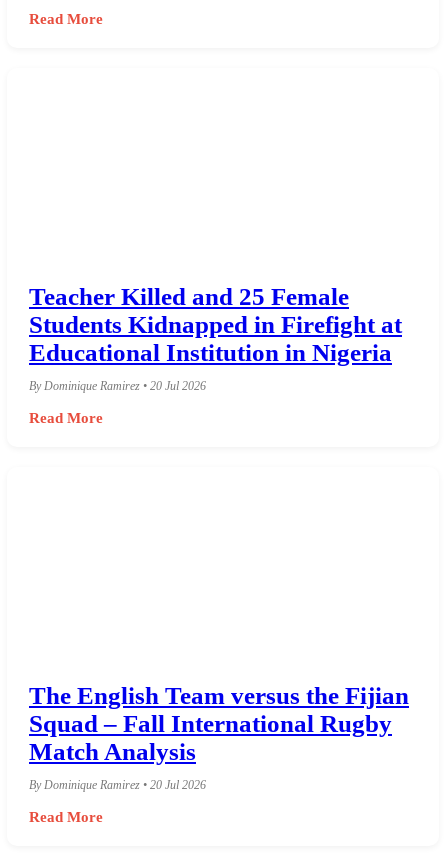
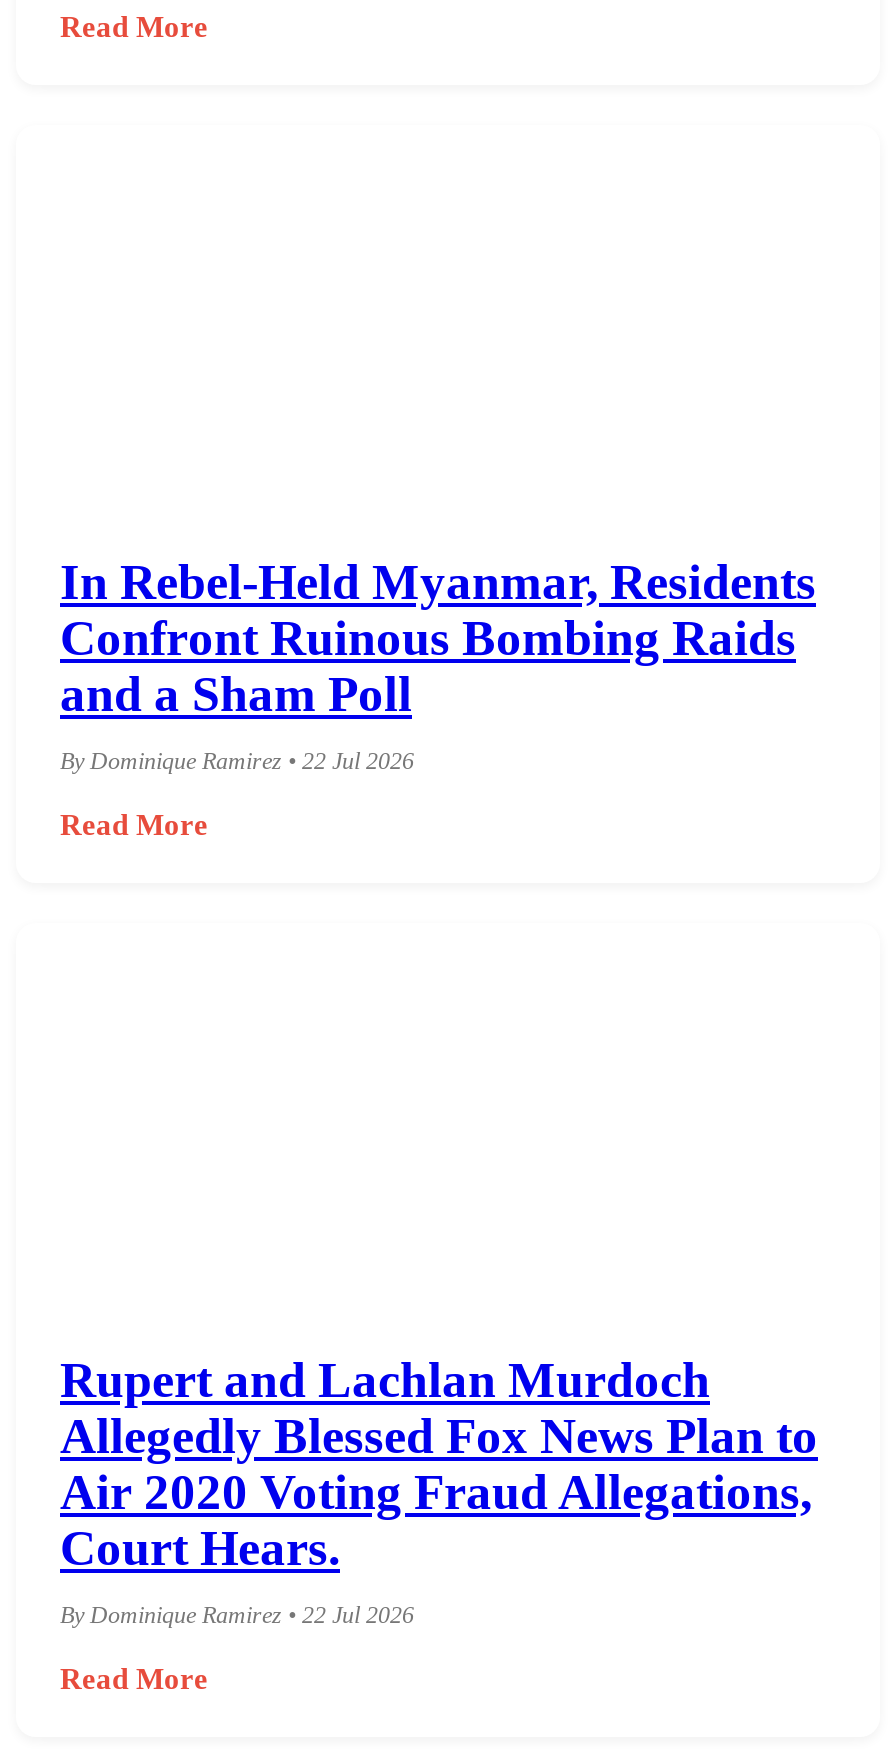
- Teacher Killed and 25 Female
- Students Kidnapped in Firefight at
- Educational Institution in Nigeria
+ In Rebel-Held Myanmar, Residents
+ Confront Ruinous Bombing Raids
+ and a Sham Poll

- By Dominique Ramirez • 20 Jul 2026
+ By Dominique Ramirez • 22 Jul 2026

- The English Team versus the Fijian
- Squad – Fall International Rugby
- Match Analysis
+ Rupert and Lachlan Murdoch
+ Allegedly Blessed Fox News Plan to
+ Air 2020 Voting Fraud Allegations,
+ Court Hears.

- By Dominique Ramirez • 20 Jul 2026
+ By Dominique Ramirez • 22 Jul 2026
